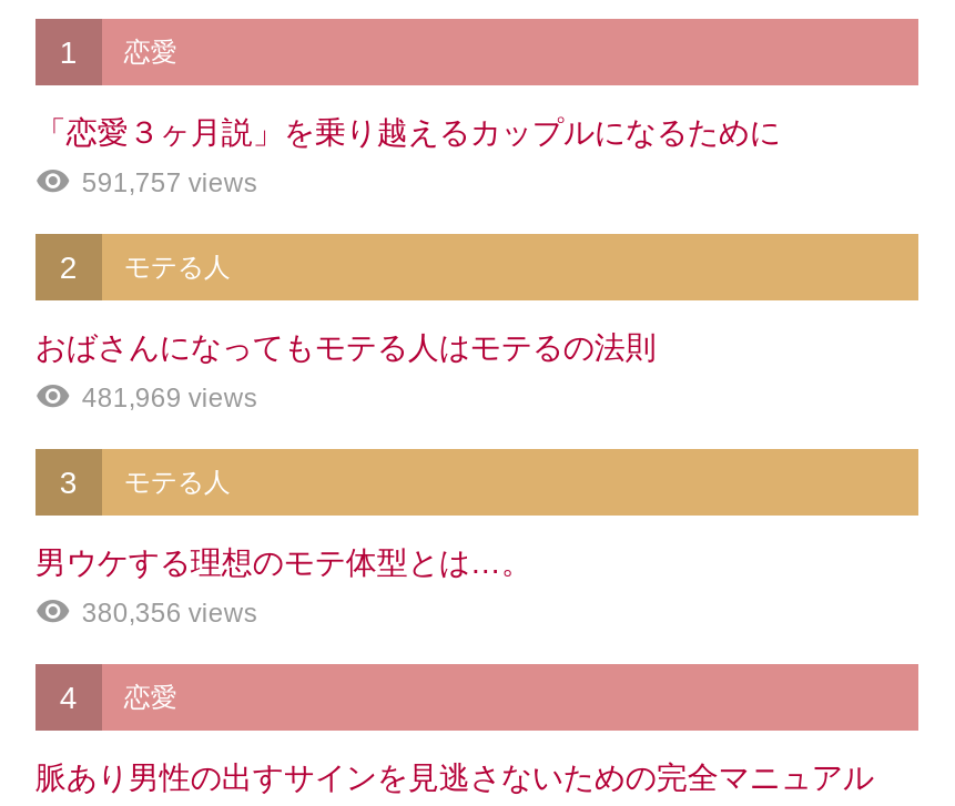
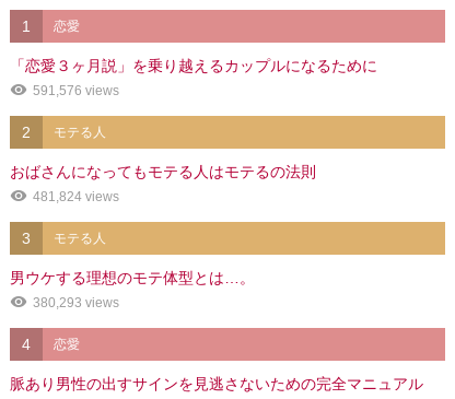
- 591,757 views
+ 591,576 views

- 481,969 views
+ 481,824 views

- 380,356 views
+ 380,293 views
